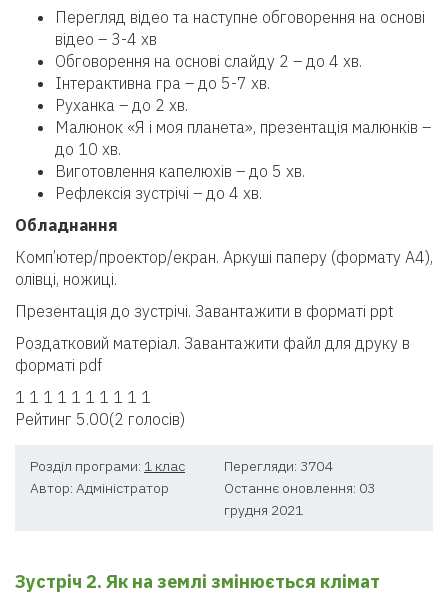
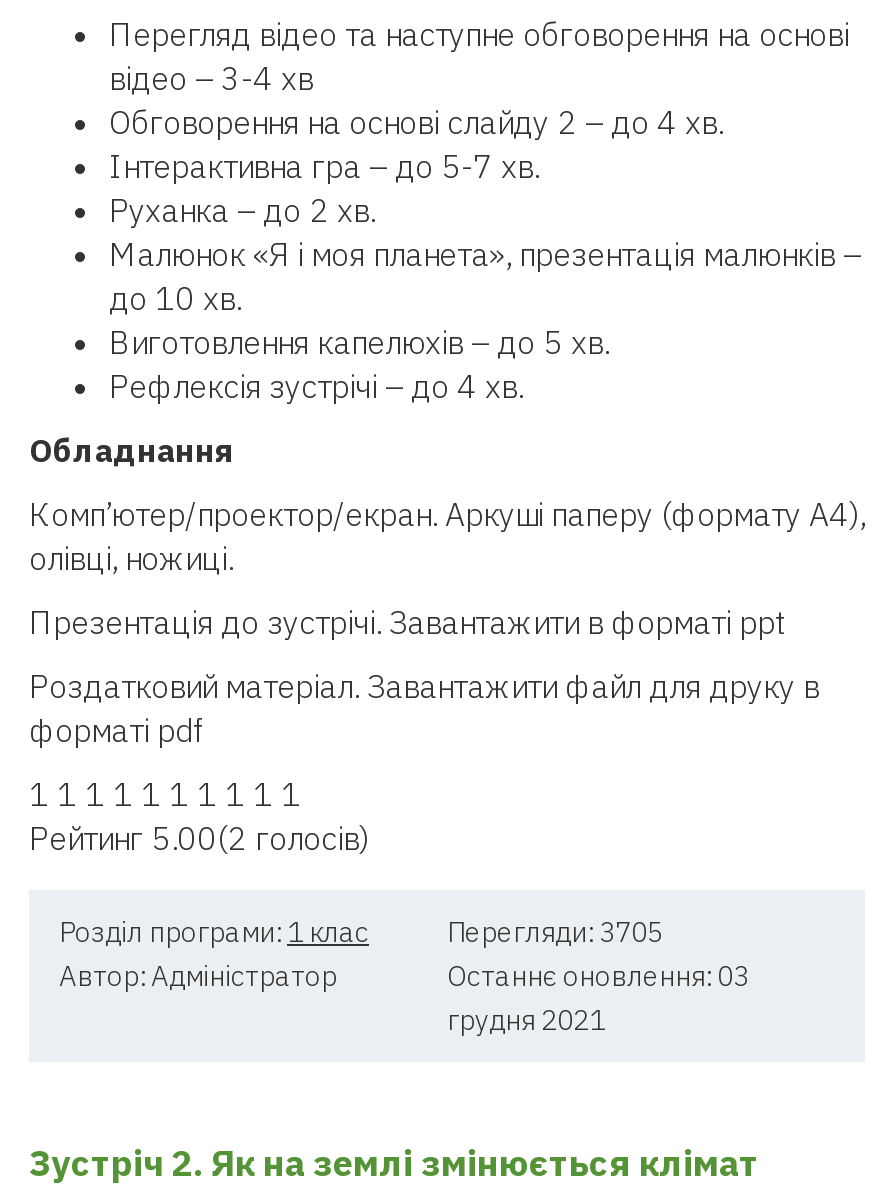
- Перегляди: 3704
+ Перегляди: 3705
